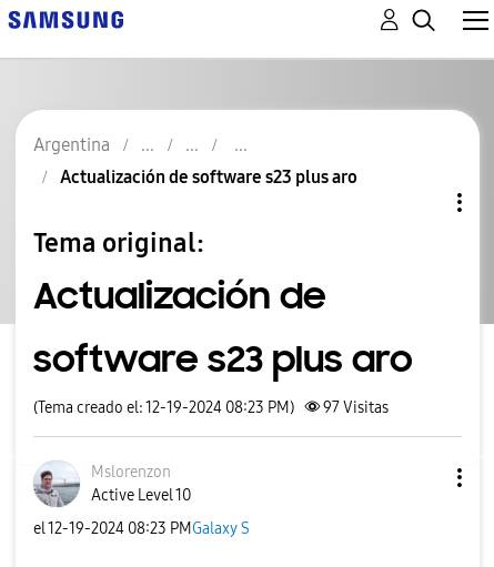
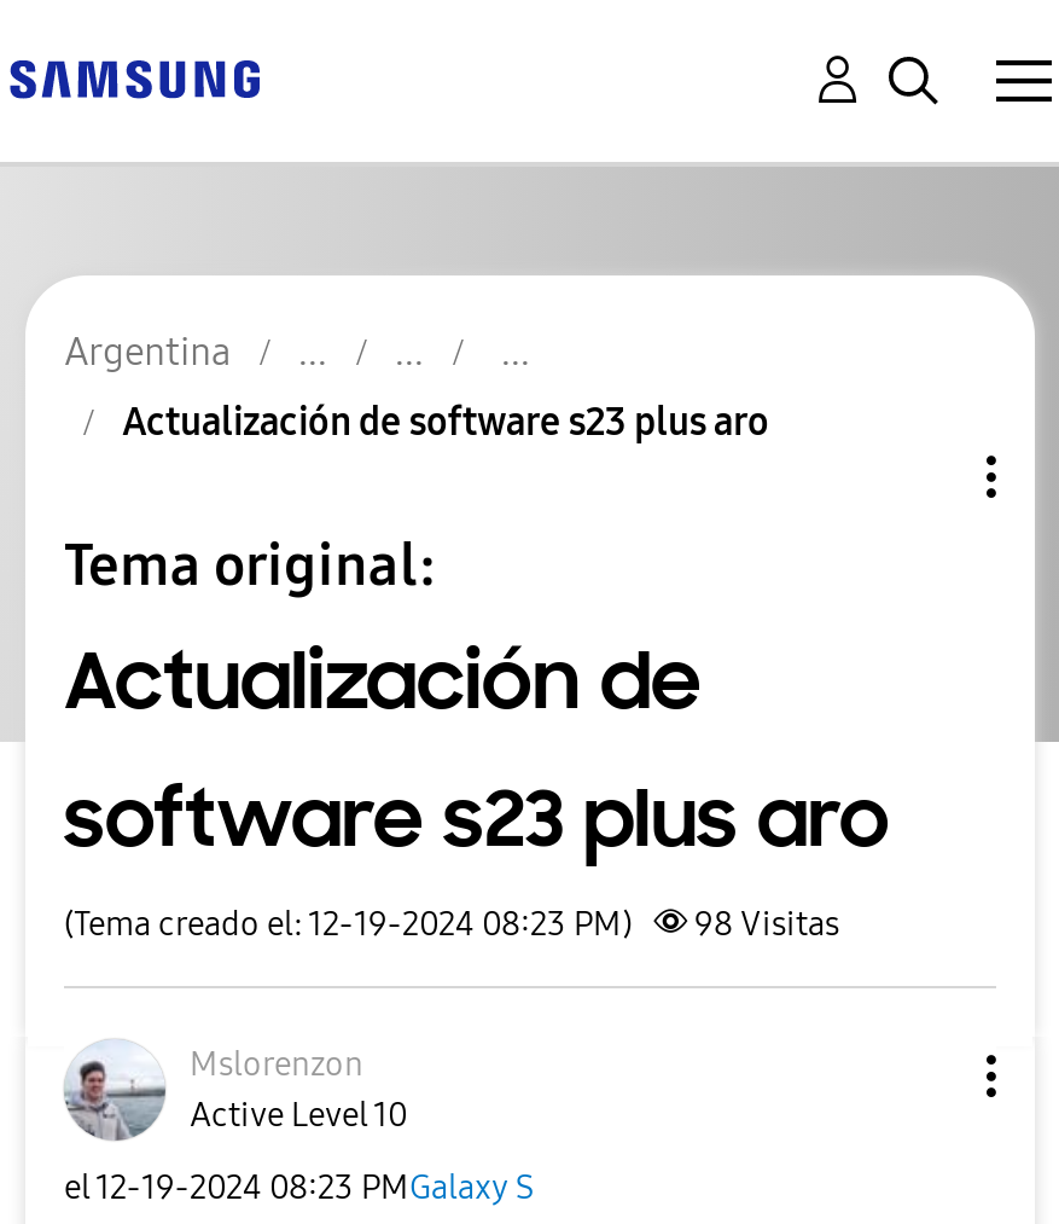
- (Tema creado el: 12-19-2024 08:23 PM) 97 Visitas
+ (Tema creado el: 12-19-2024 08:23 PM) 98 Visitas
